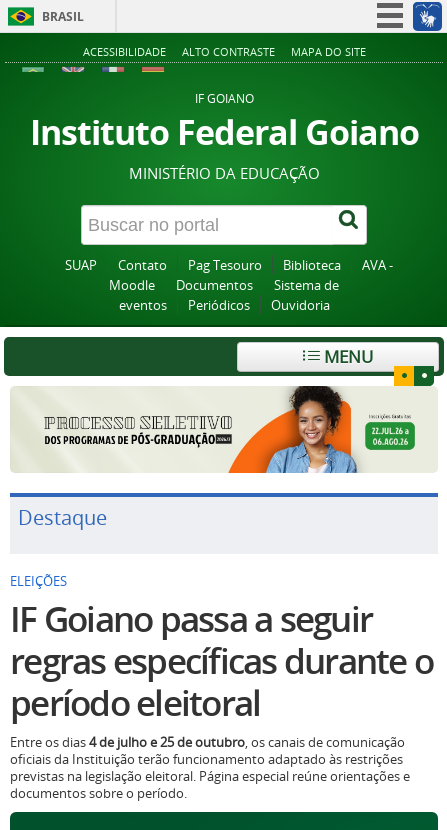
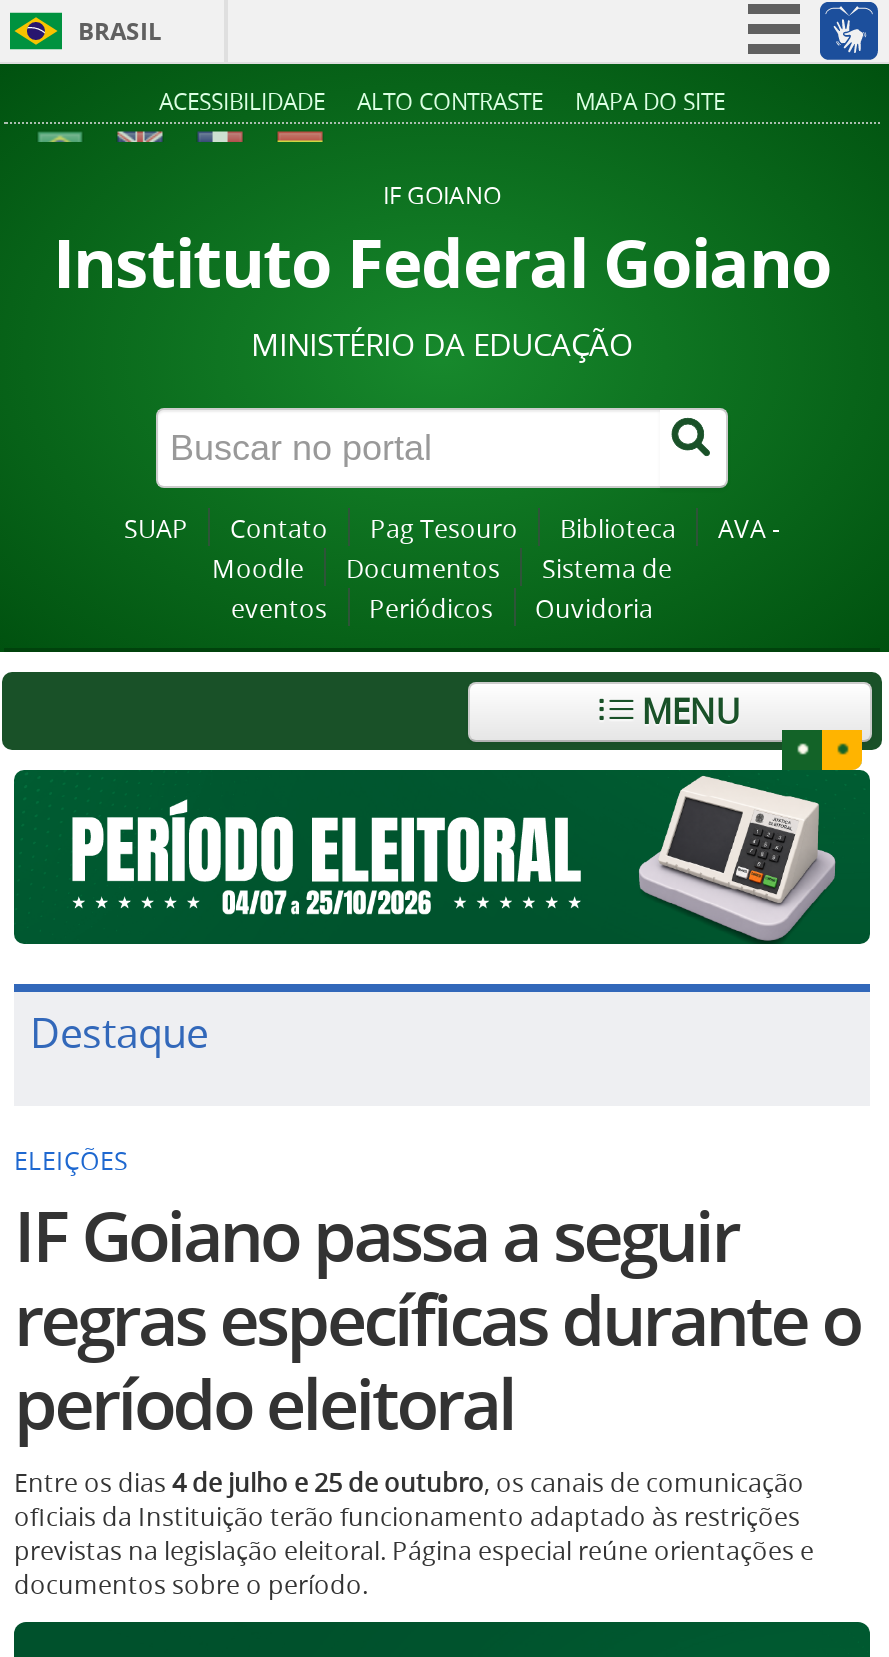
- [image]
+ [image]
